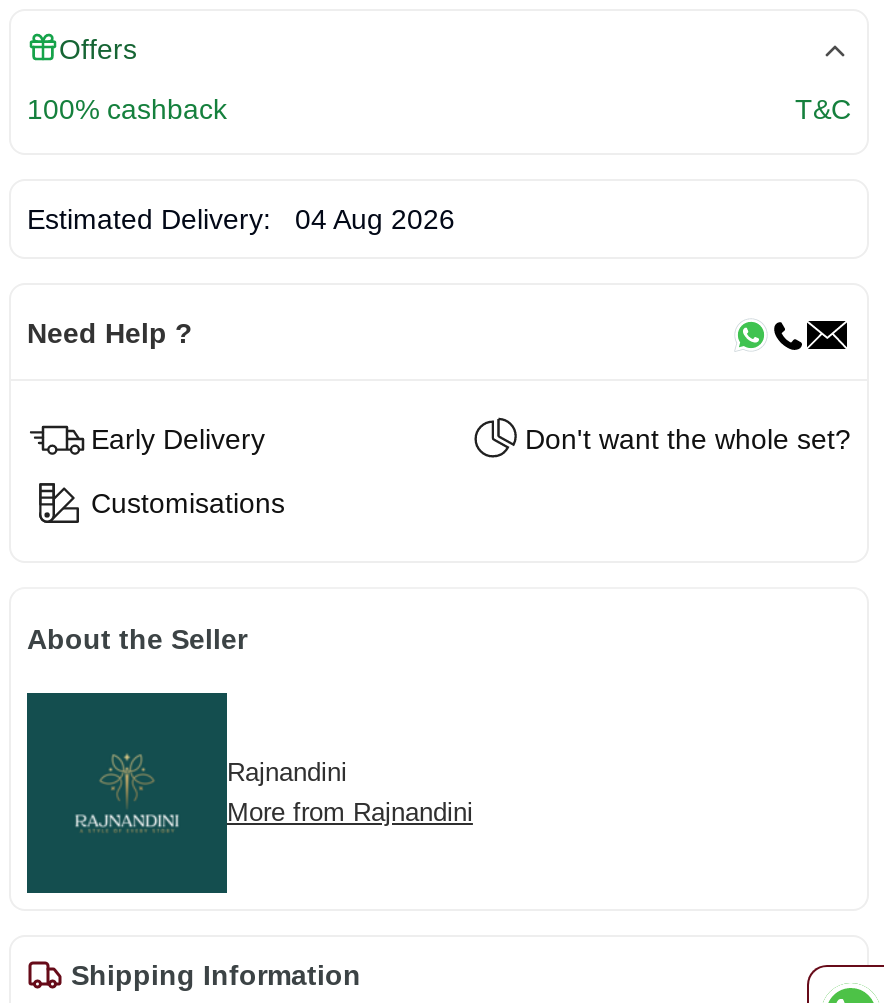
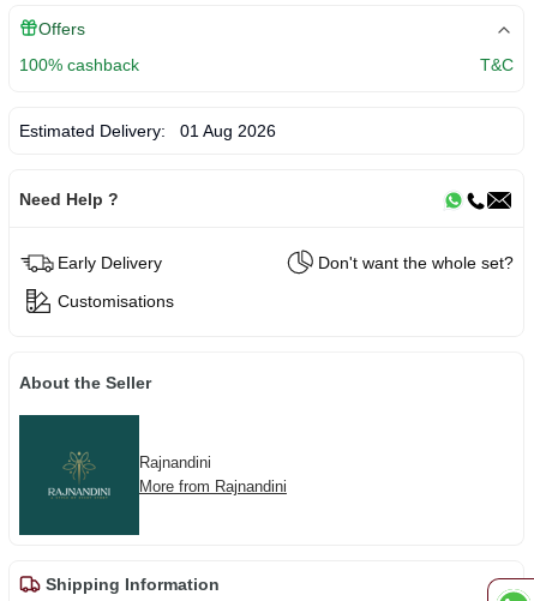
- Estimated Delivery: 04 Aug 2026
+ Estimated Delivery: 01 Aug 2026
